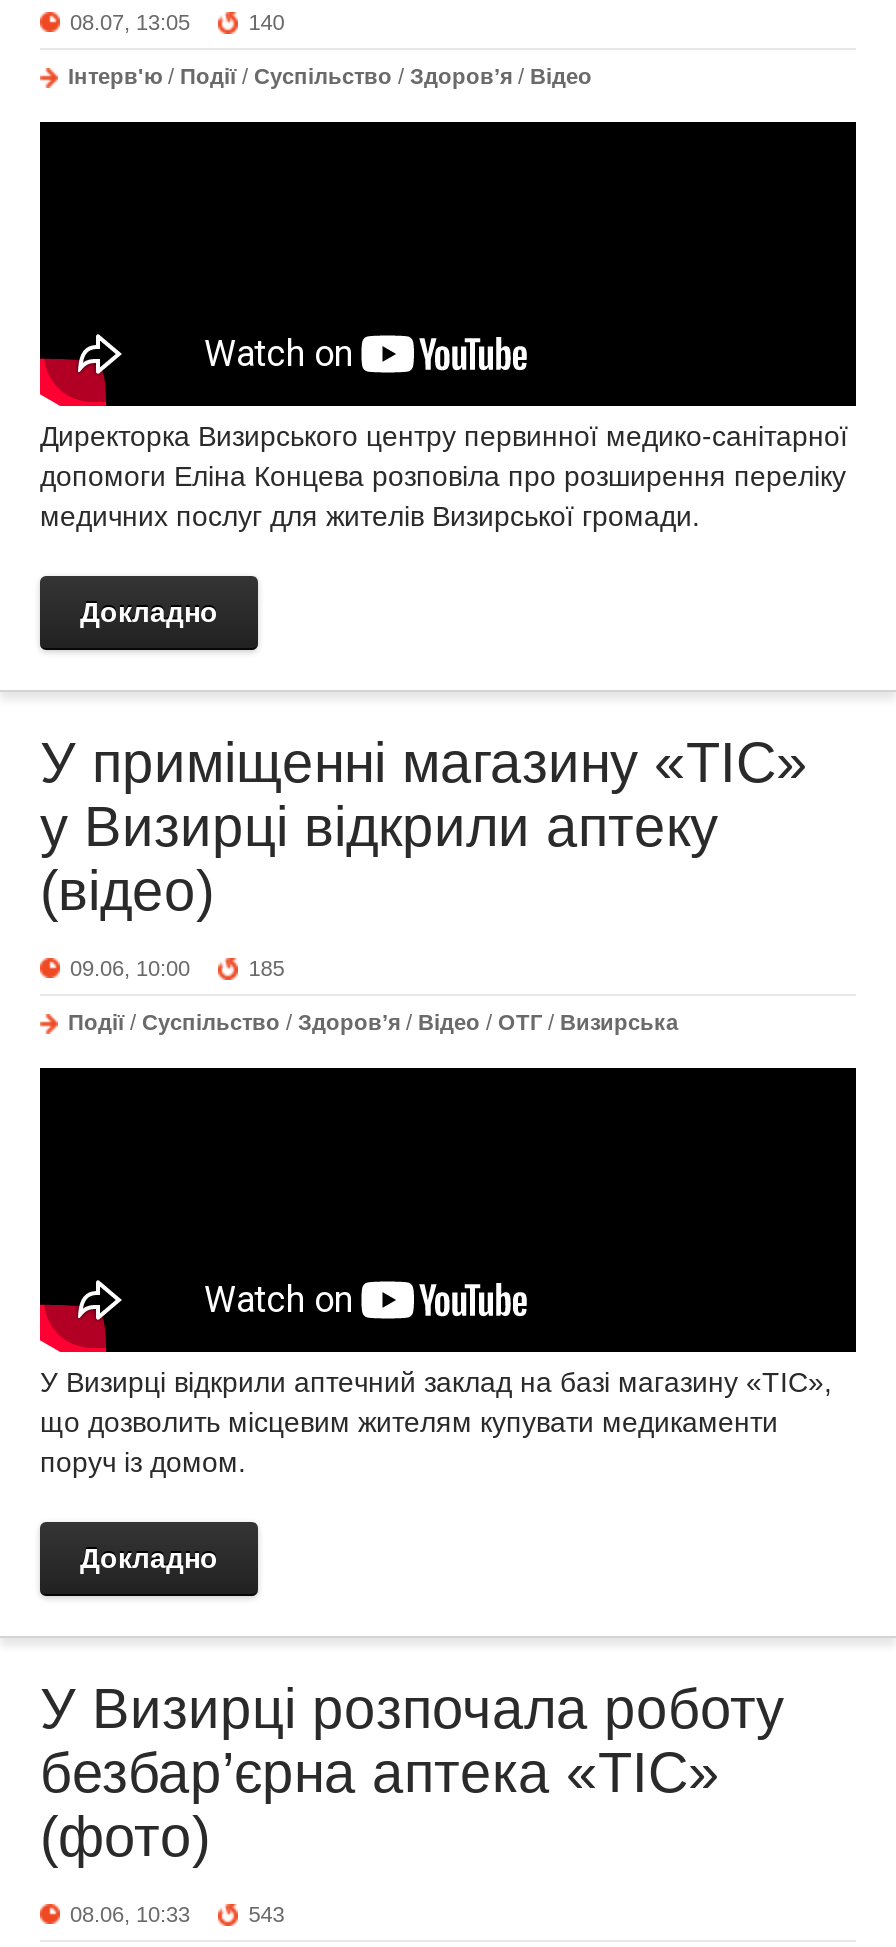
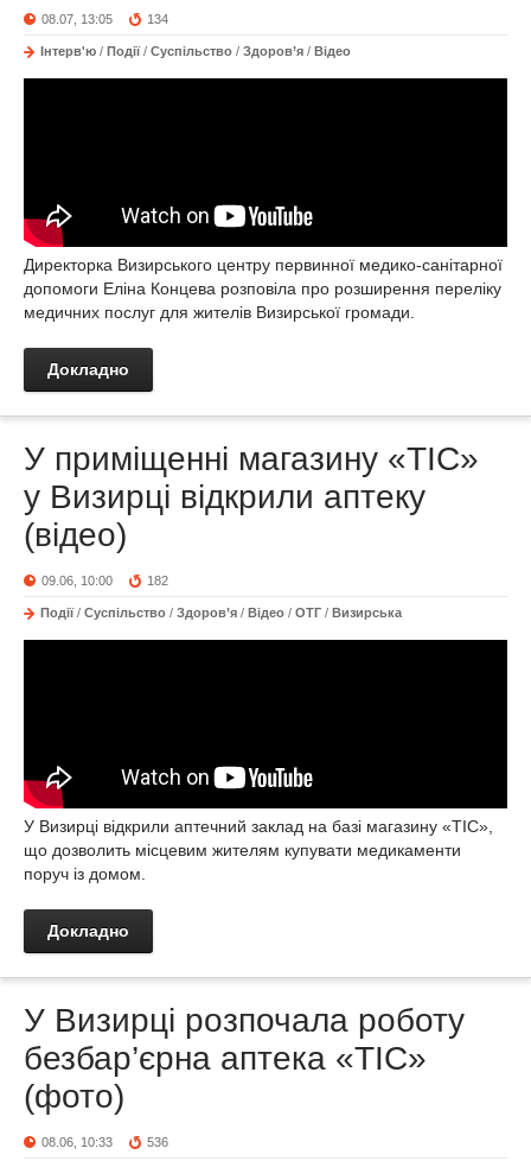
- 140
+ 134

- 185
+ 182

- 543
+ 536
